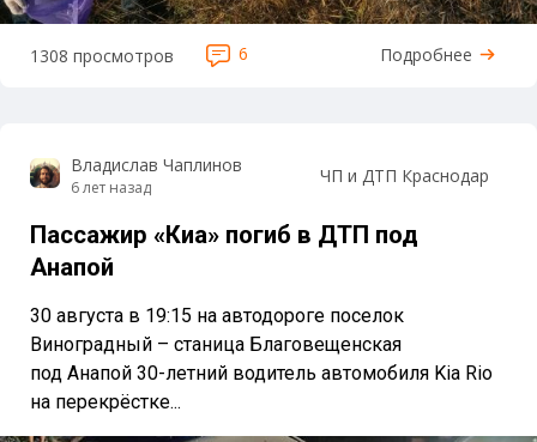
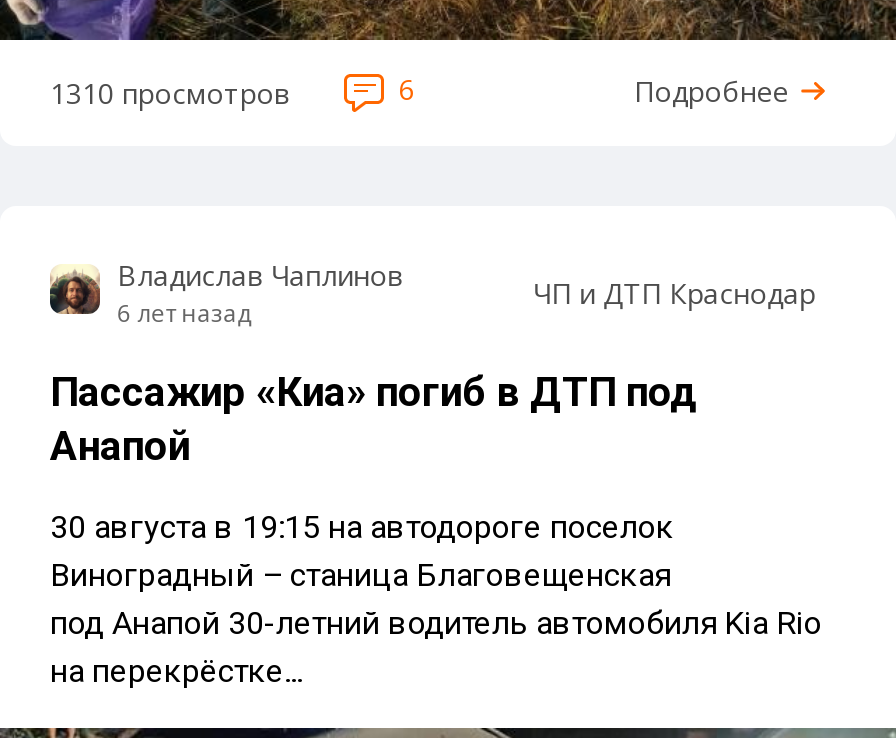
- 1308 просмотров
+ 1310 просмотров
